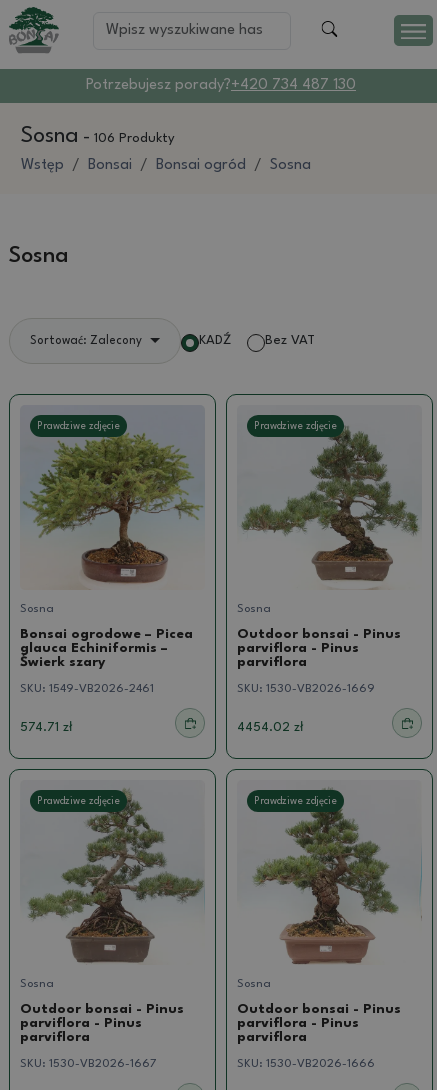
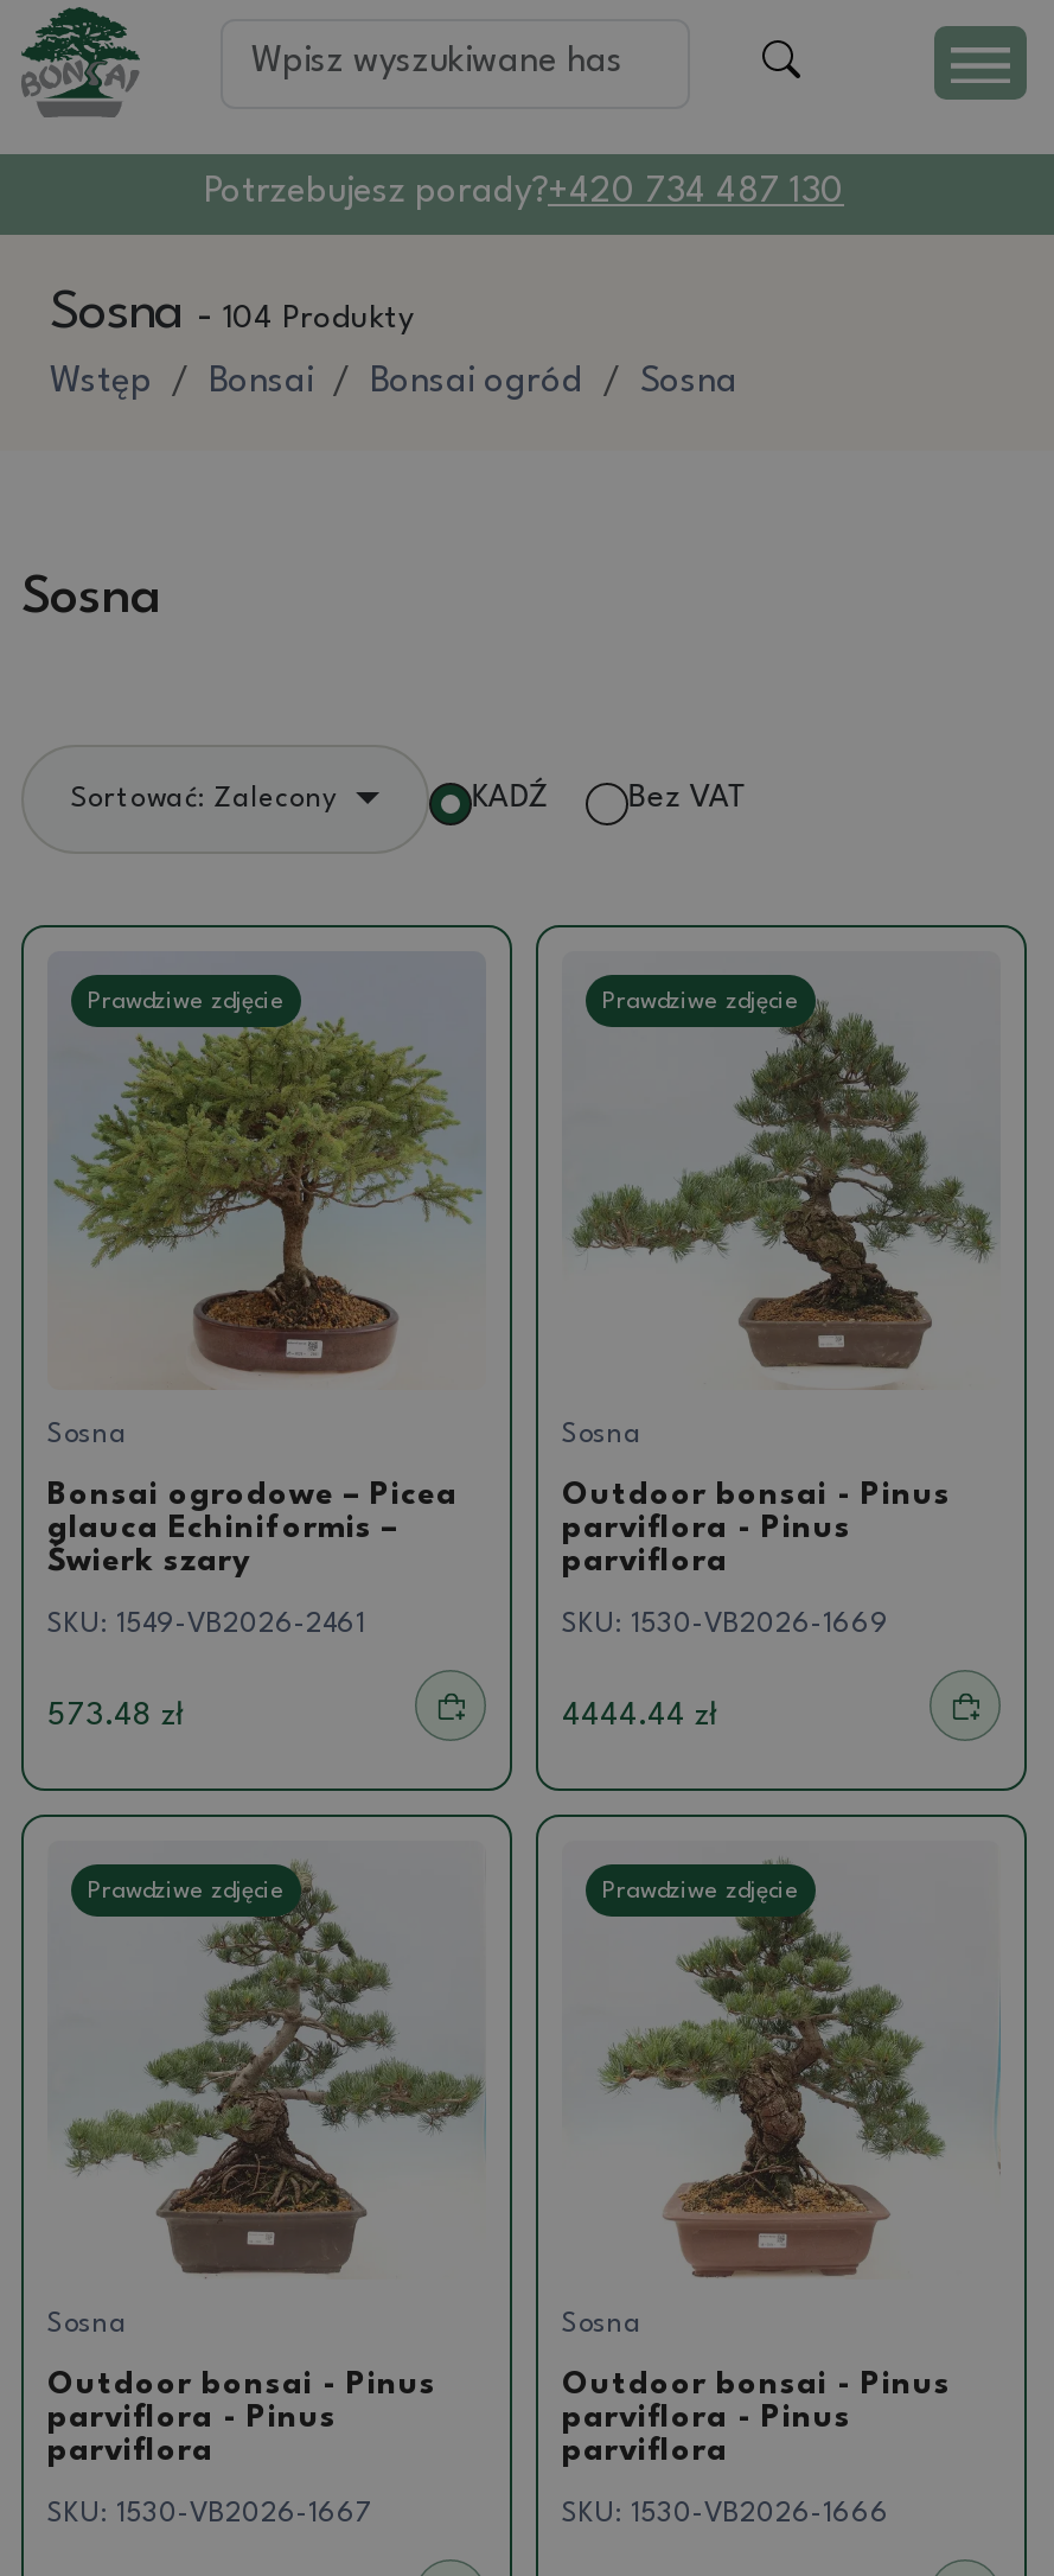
- Sosna - 106 Produkty
+ Sosna - 104 Produkty

- 574.71 zł
+ 573.48 zł

- 4454.02 zł
+ 4444.44 zł
